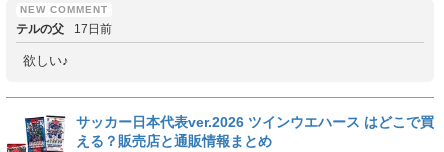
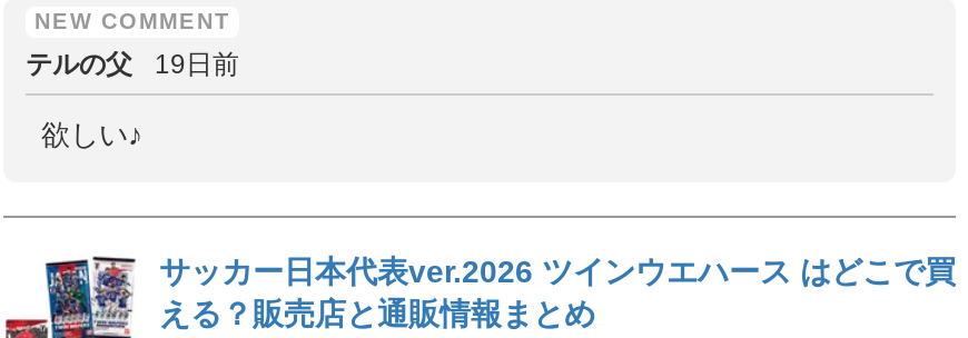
- テルの父 17日前
+ テルの父 19日前
